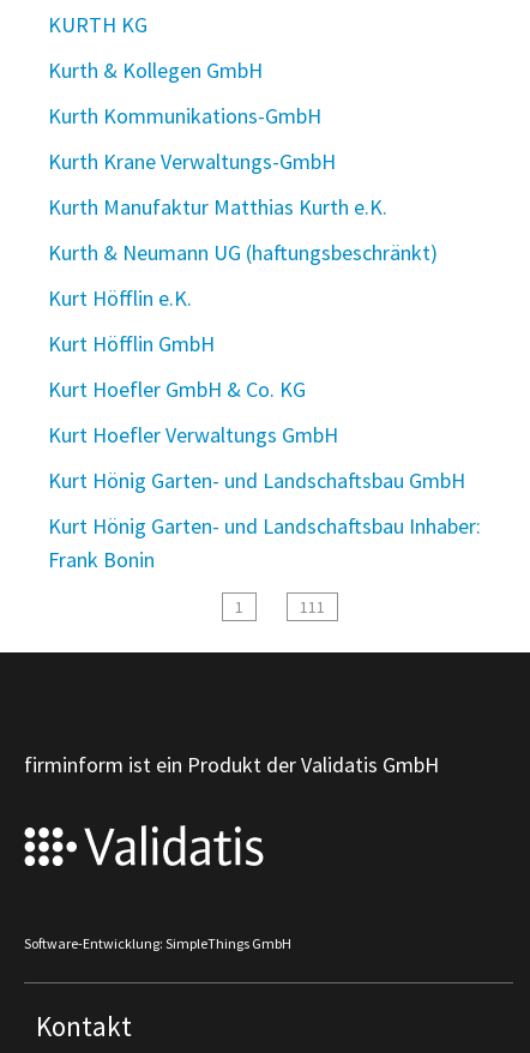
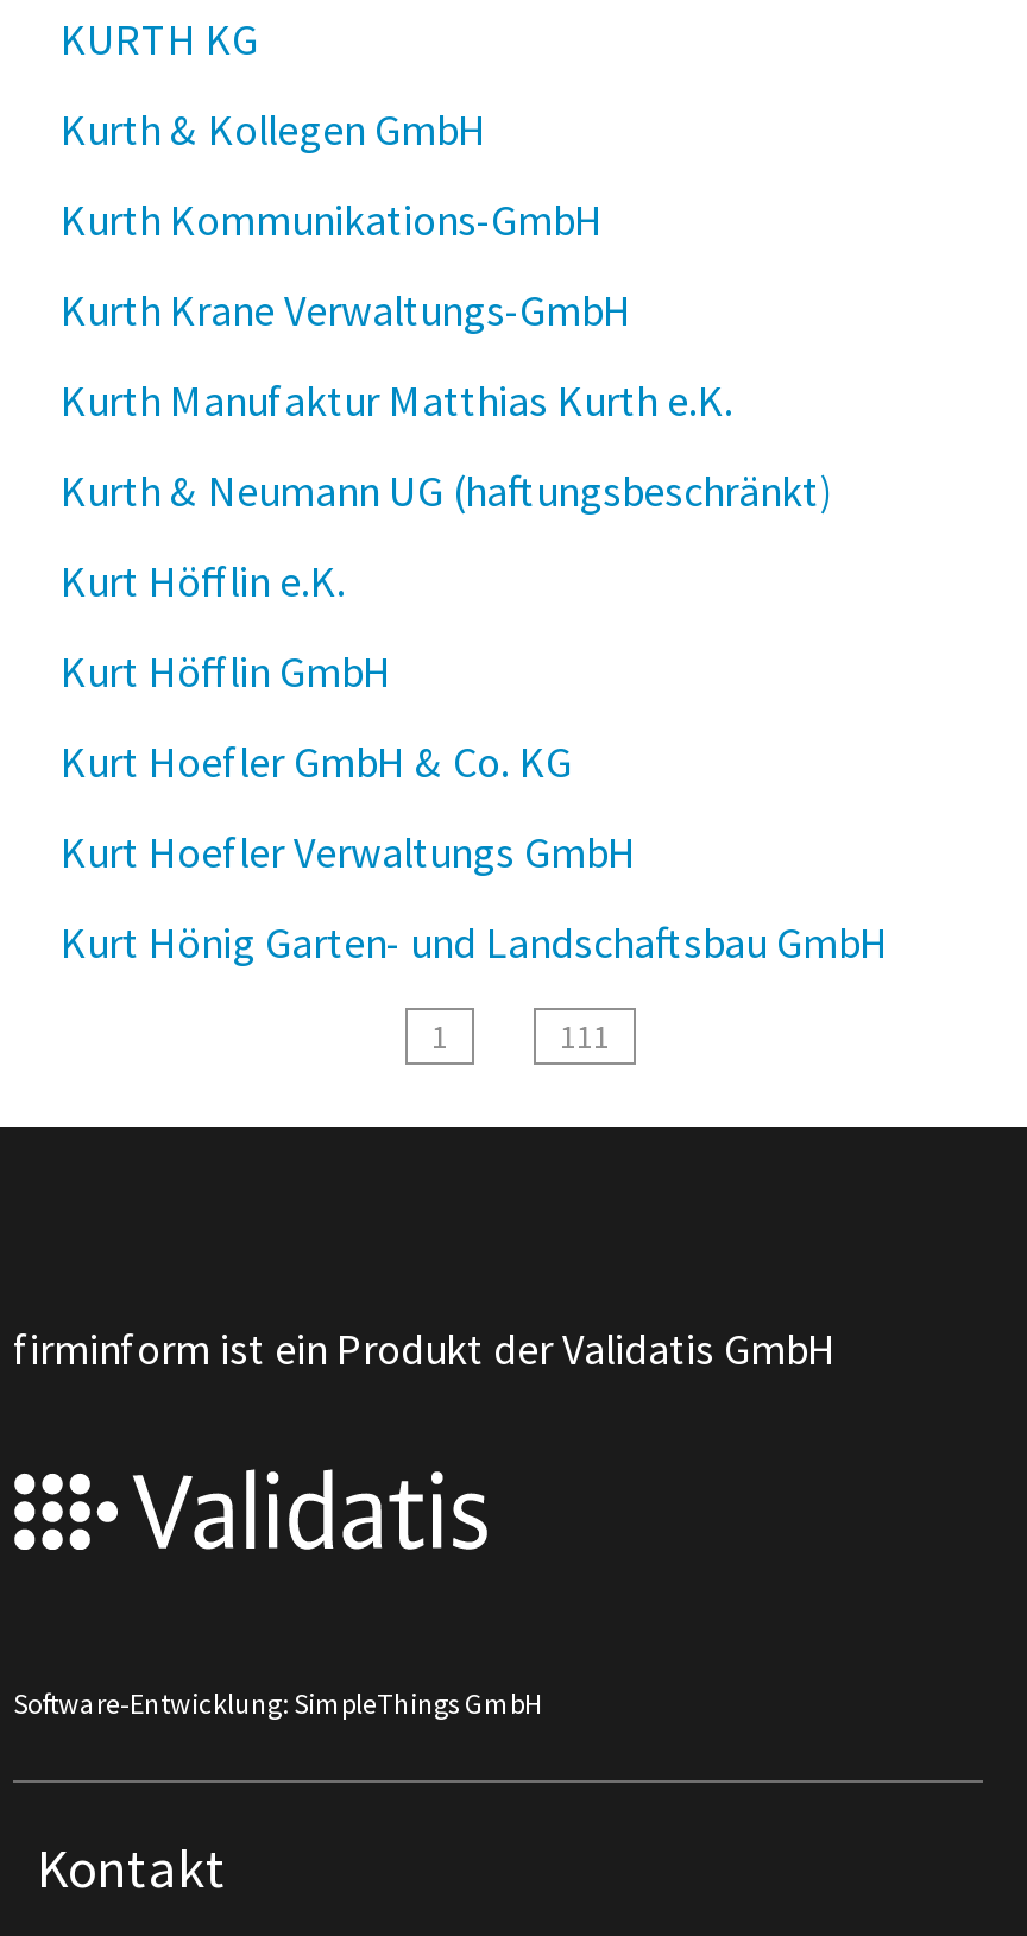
- Kurt Hönig Garten- und Landschaftsbau Inhaber:
- Frank Bonin
